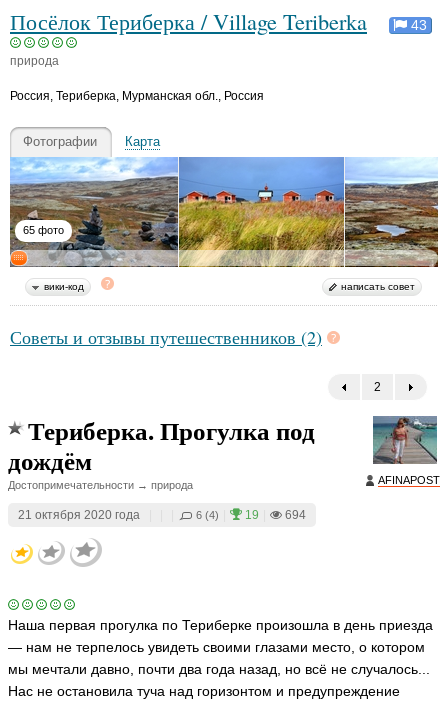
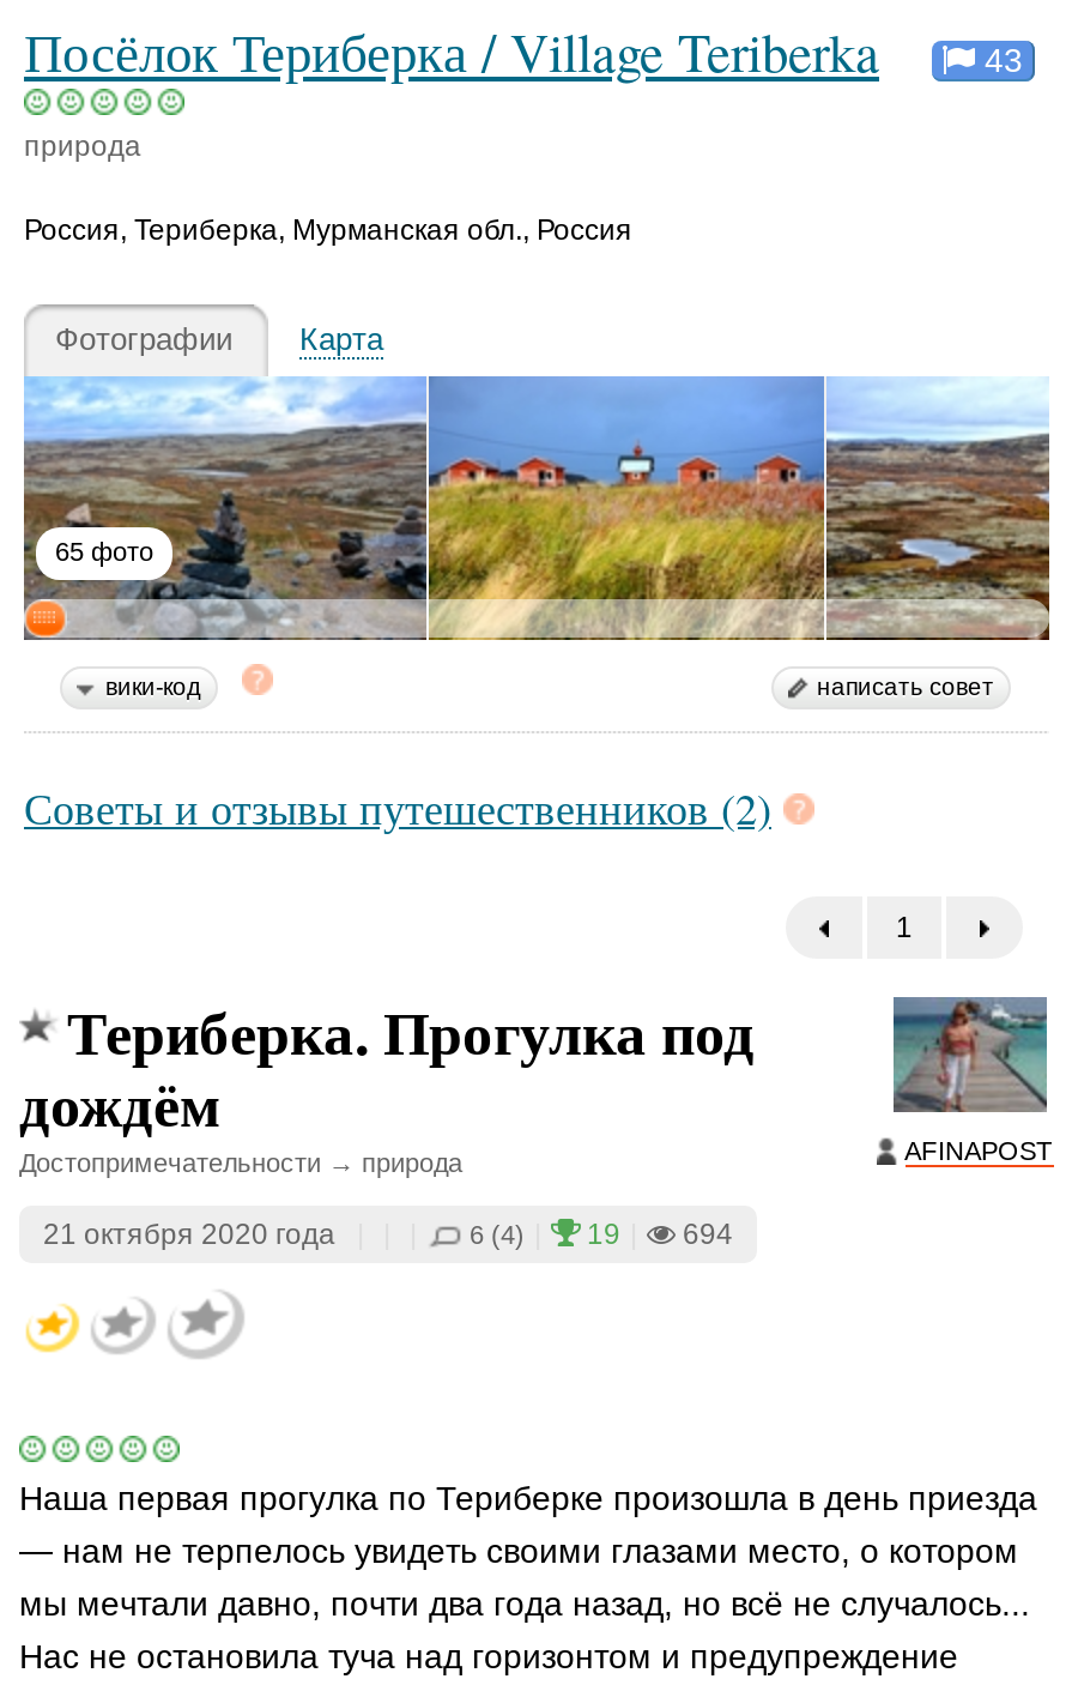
- 2
+ 1
